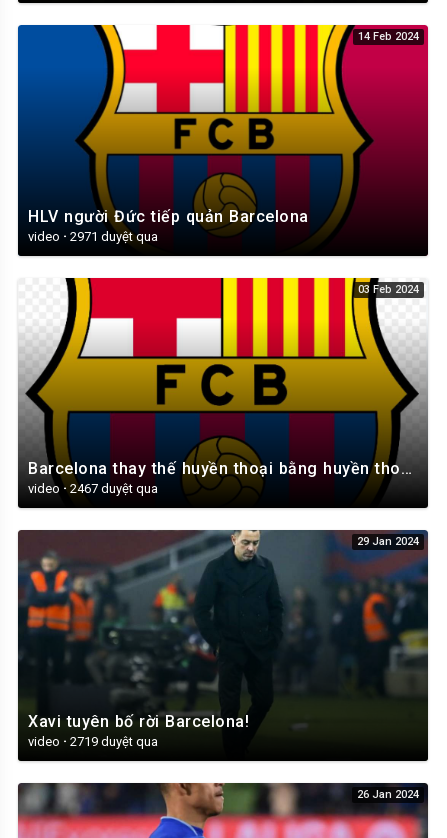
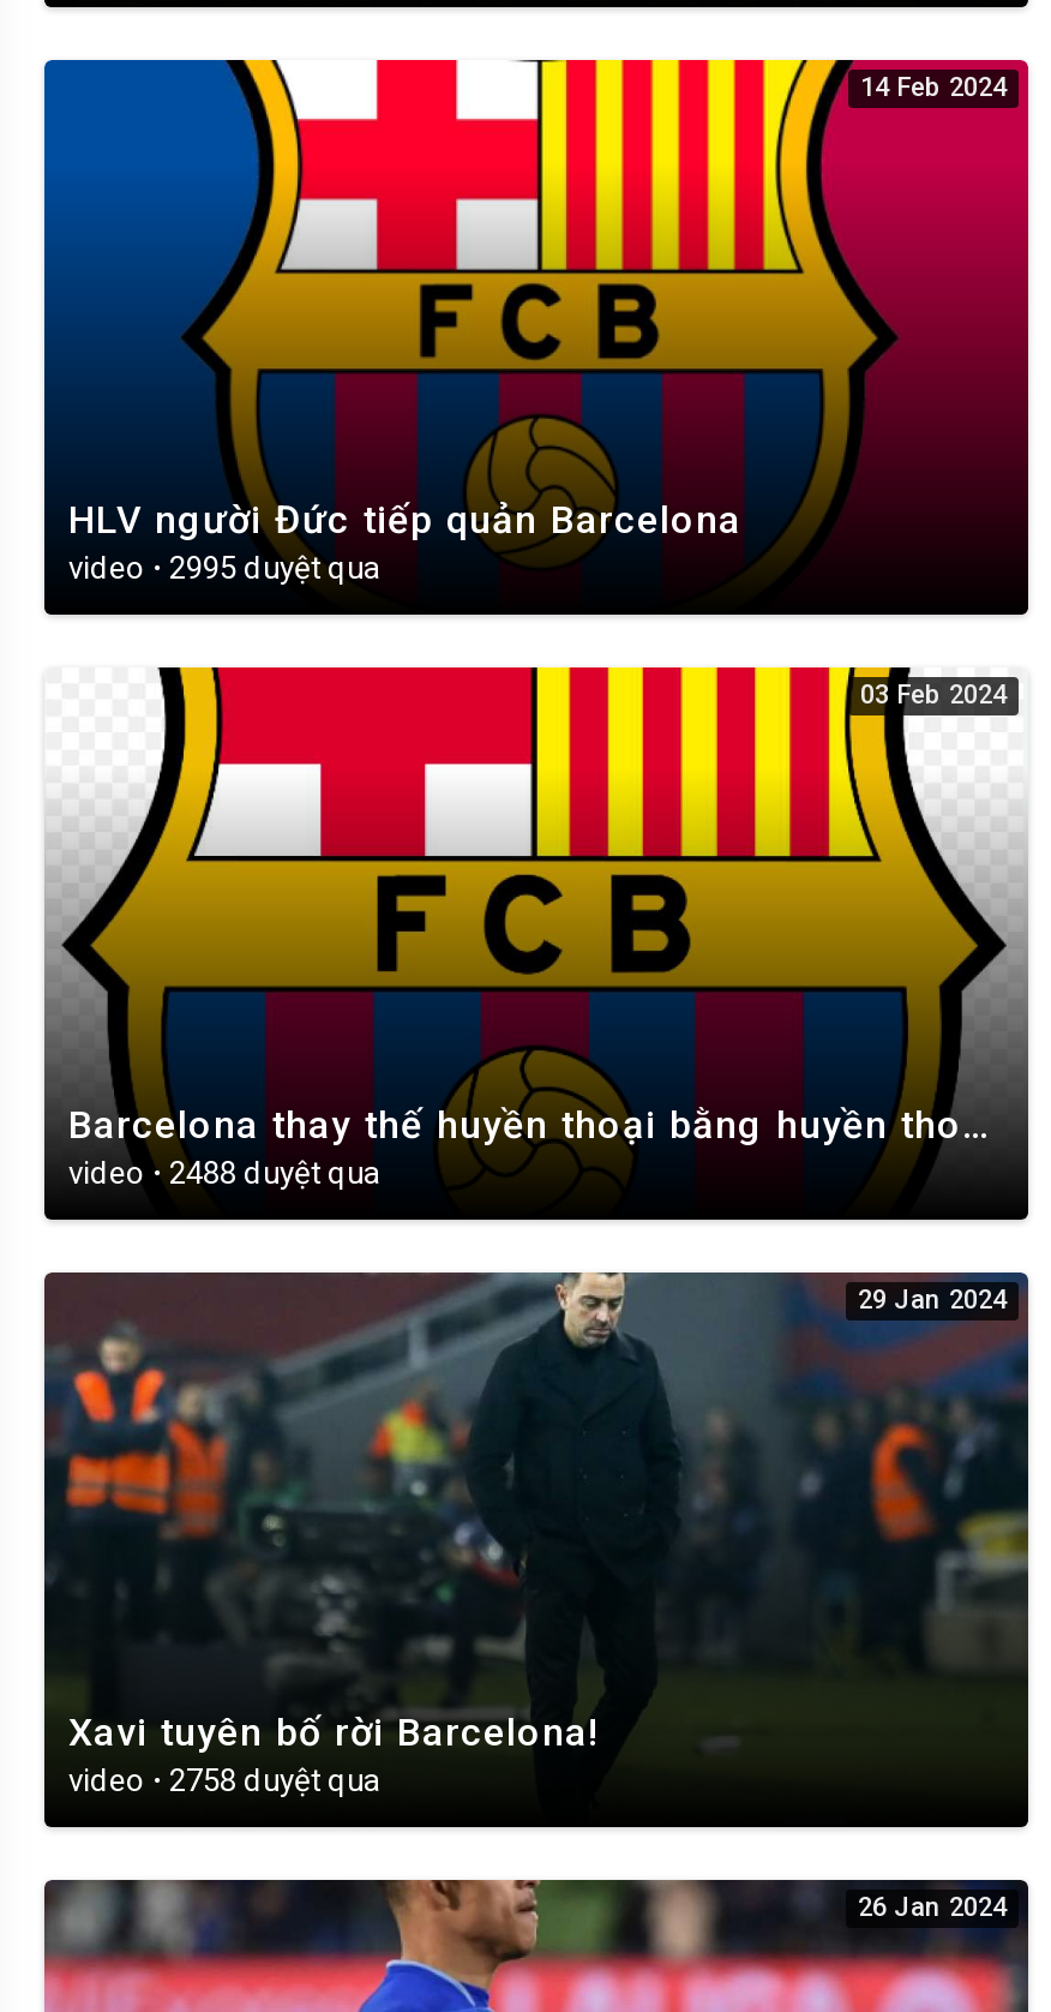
- video · 2971 duyệt qua
+ video · 2995 duyệt qua

- video · 2467 duyệt qua
+ video · 2488 duyệt qua

- video · 2719 duyệt qua
+ video · 2758 duyệt qua
